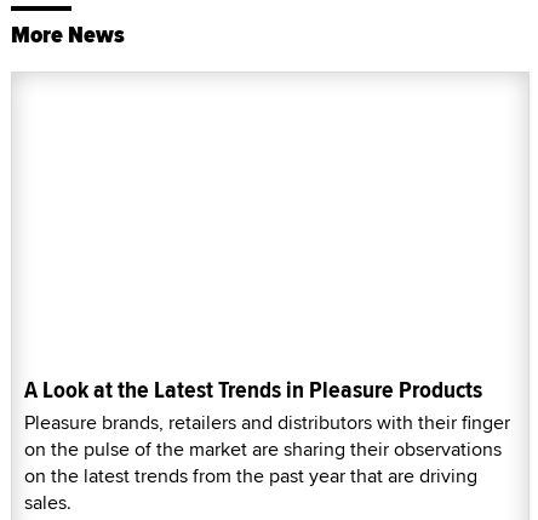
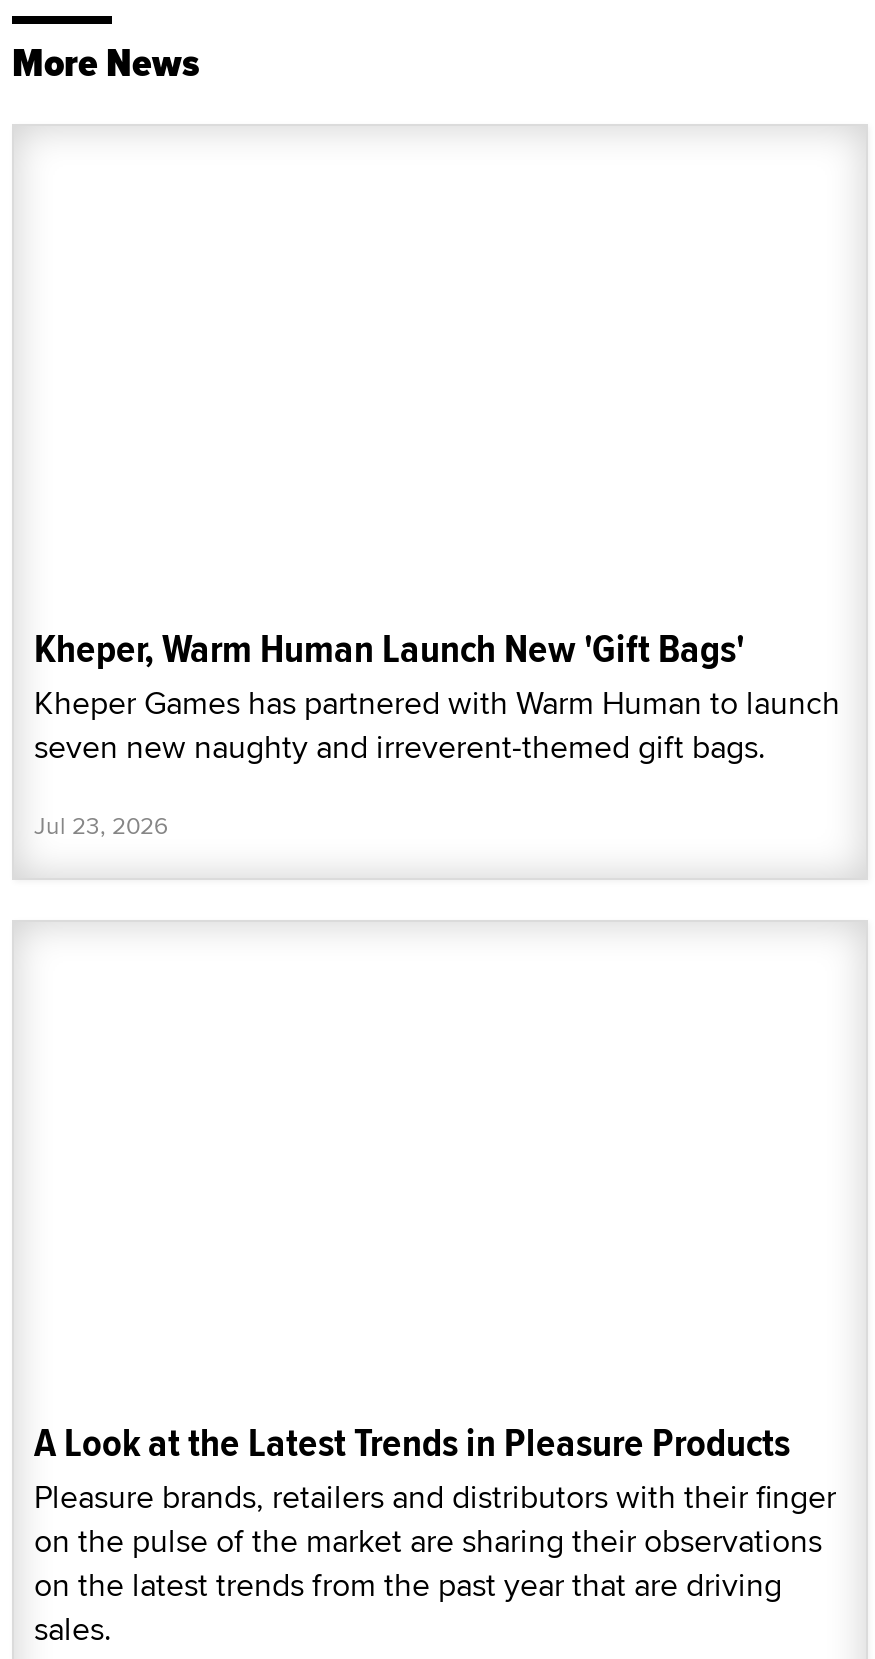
+ Kheper, Warm Human Launch New 'Gift Bags'
+ Kheper Games has partnered with Warm Human to launch
+ seven new naughty and irreverent-themed gift bags.
+ Jul 23, 2026
